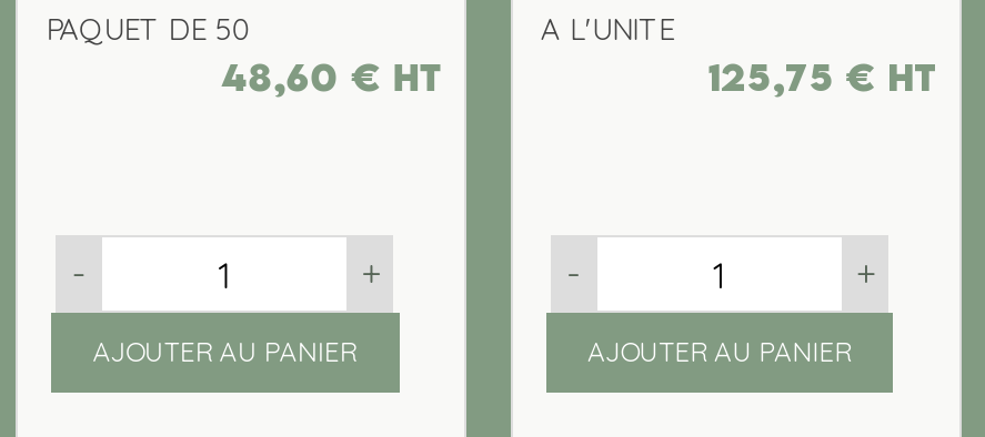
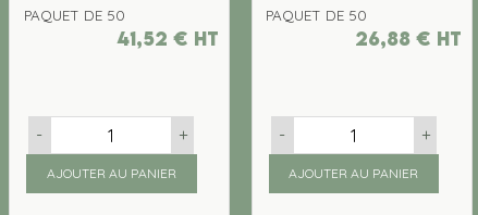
- A L'UNITE
- 125,75 €ht
+ PAQUET DE 50
+ 26,88 €ht

- 48,60 €ht
+ 41,52 €ht
